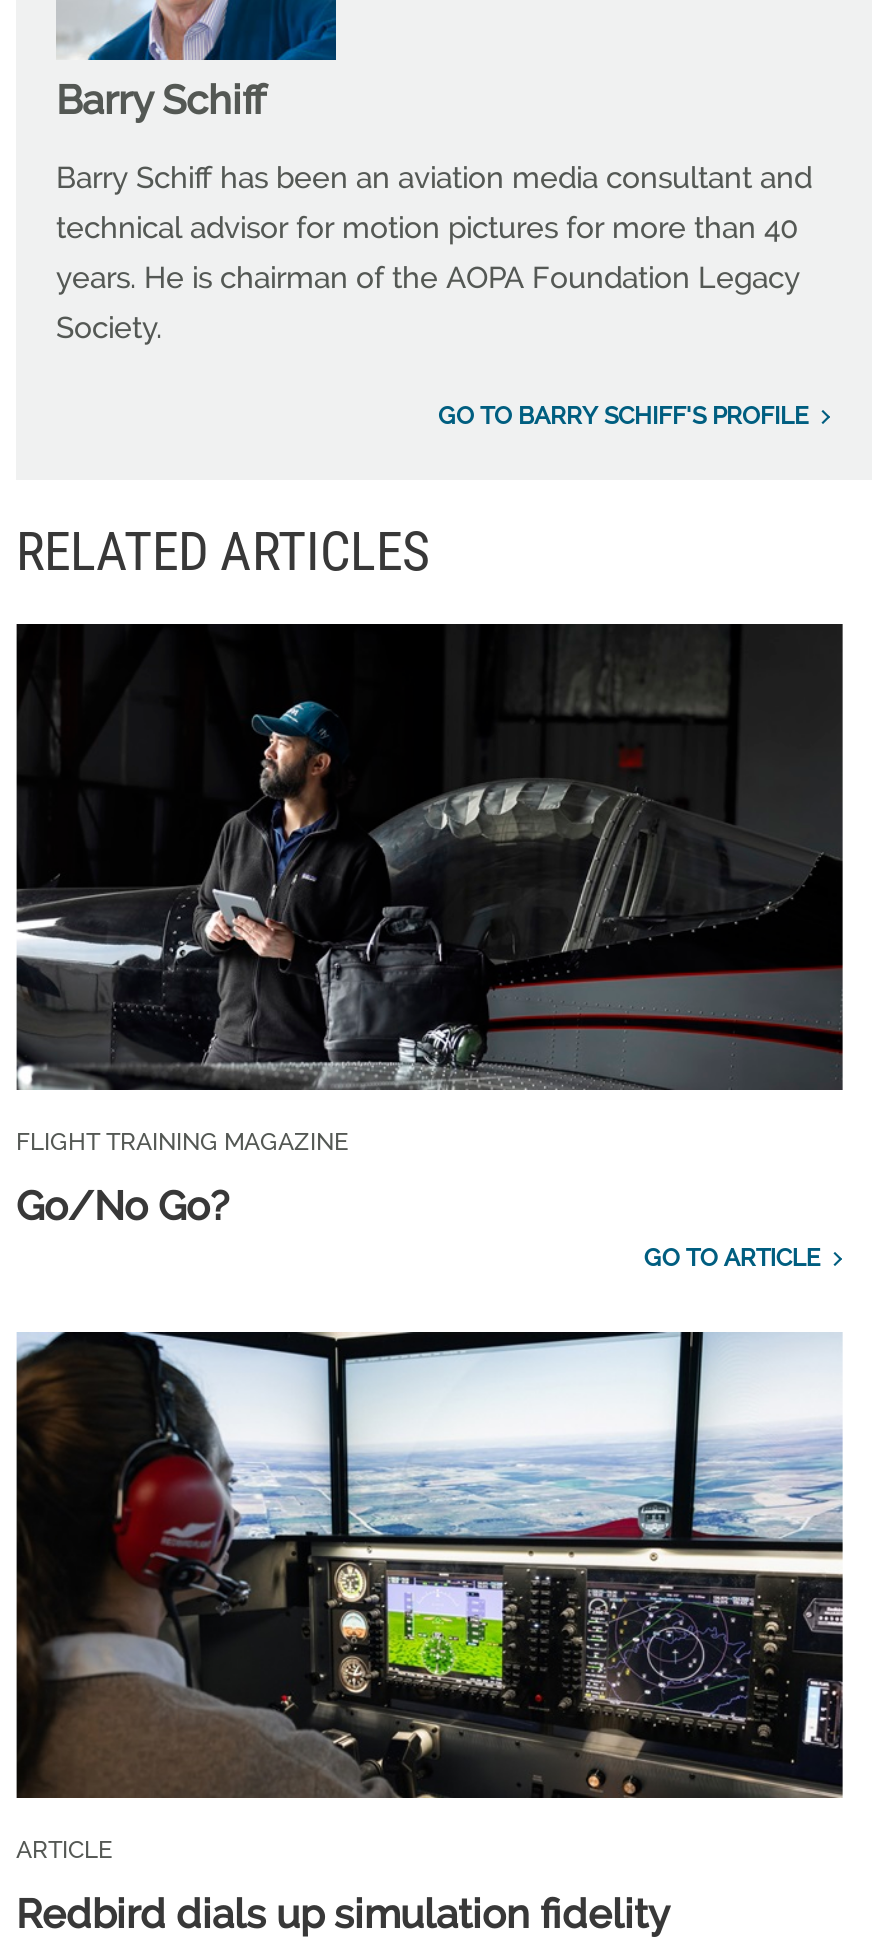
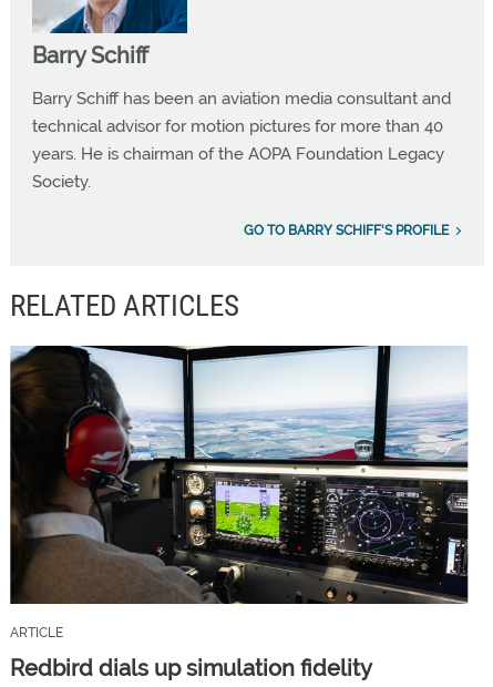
- [image]
- FLIGHT TRAINING MAGAZINE
- Go/No Go?
- GO TO ARTICLE
